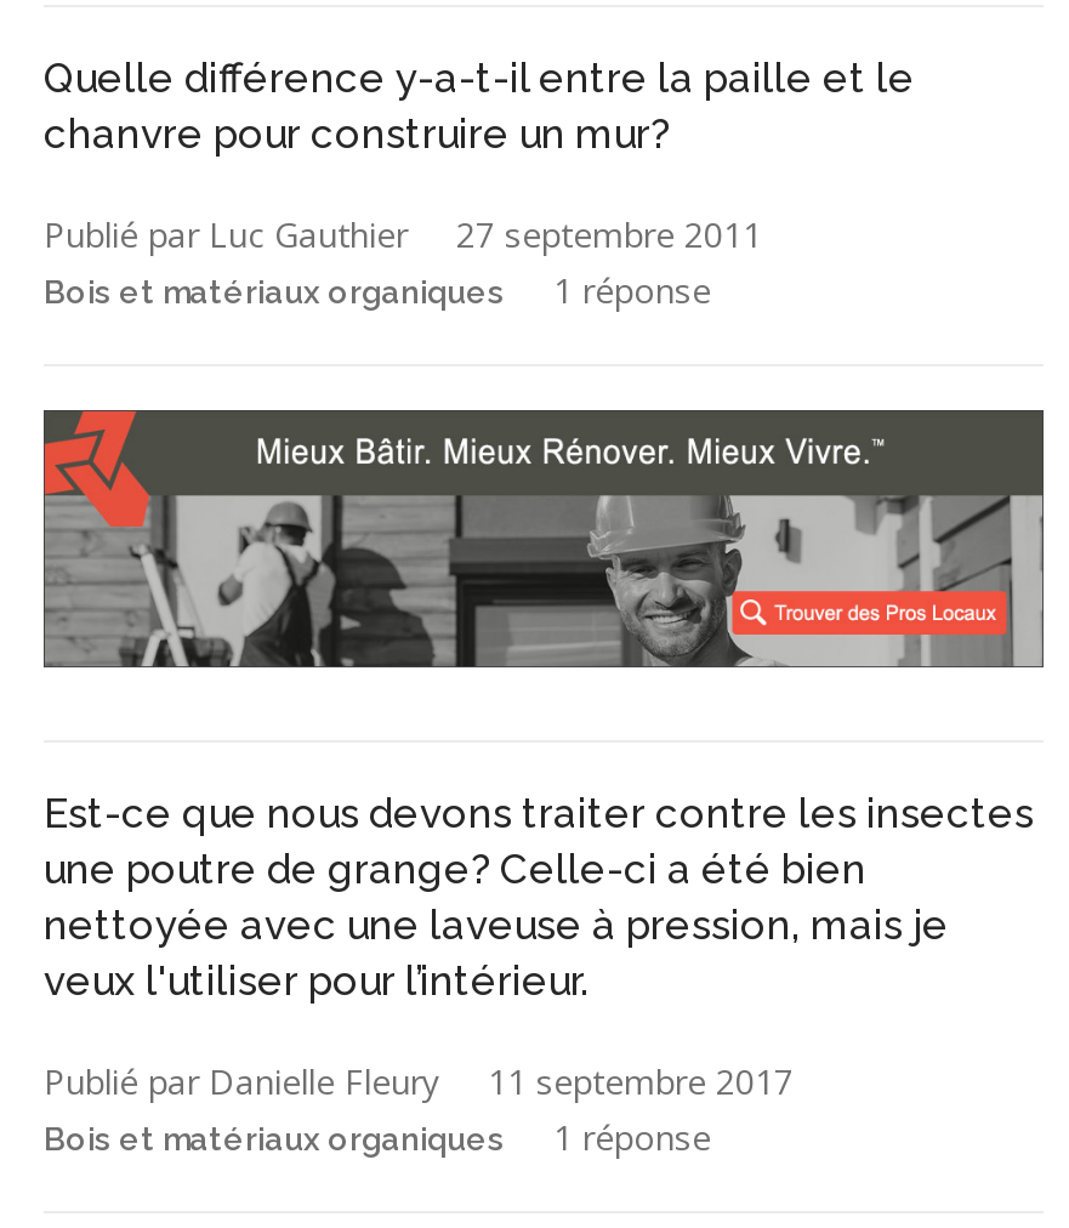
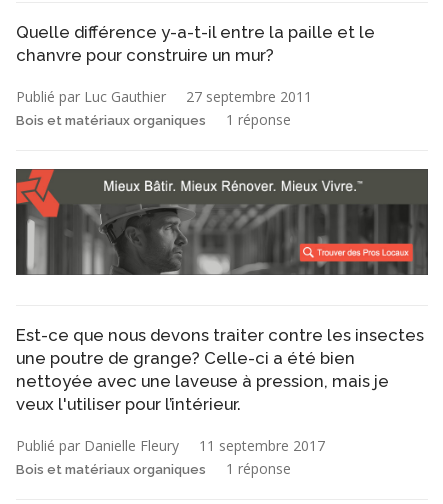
- [image]
+ [image]
